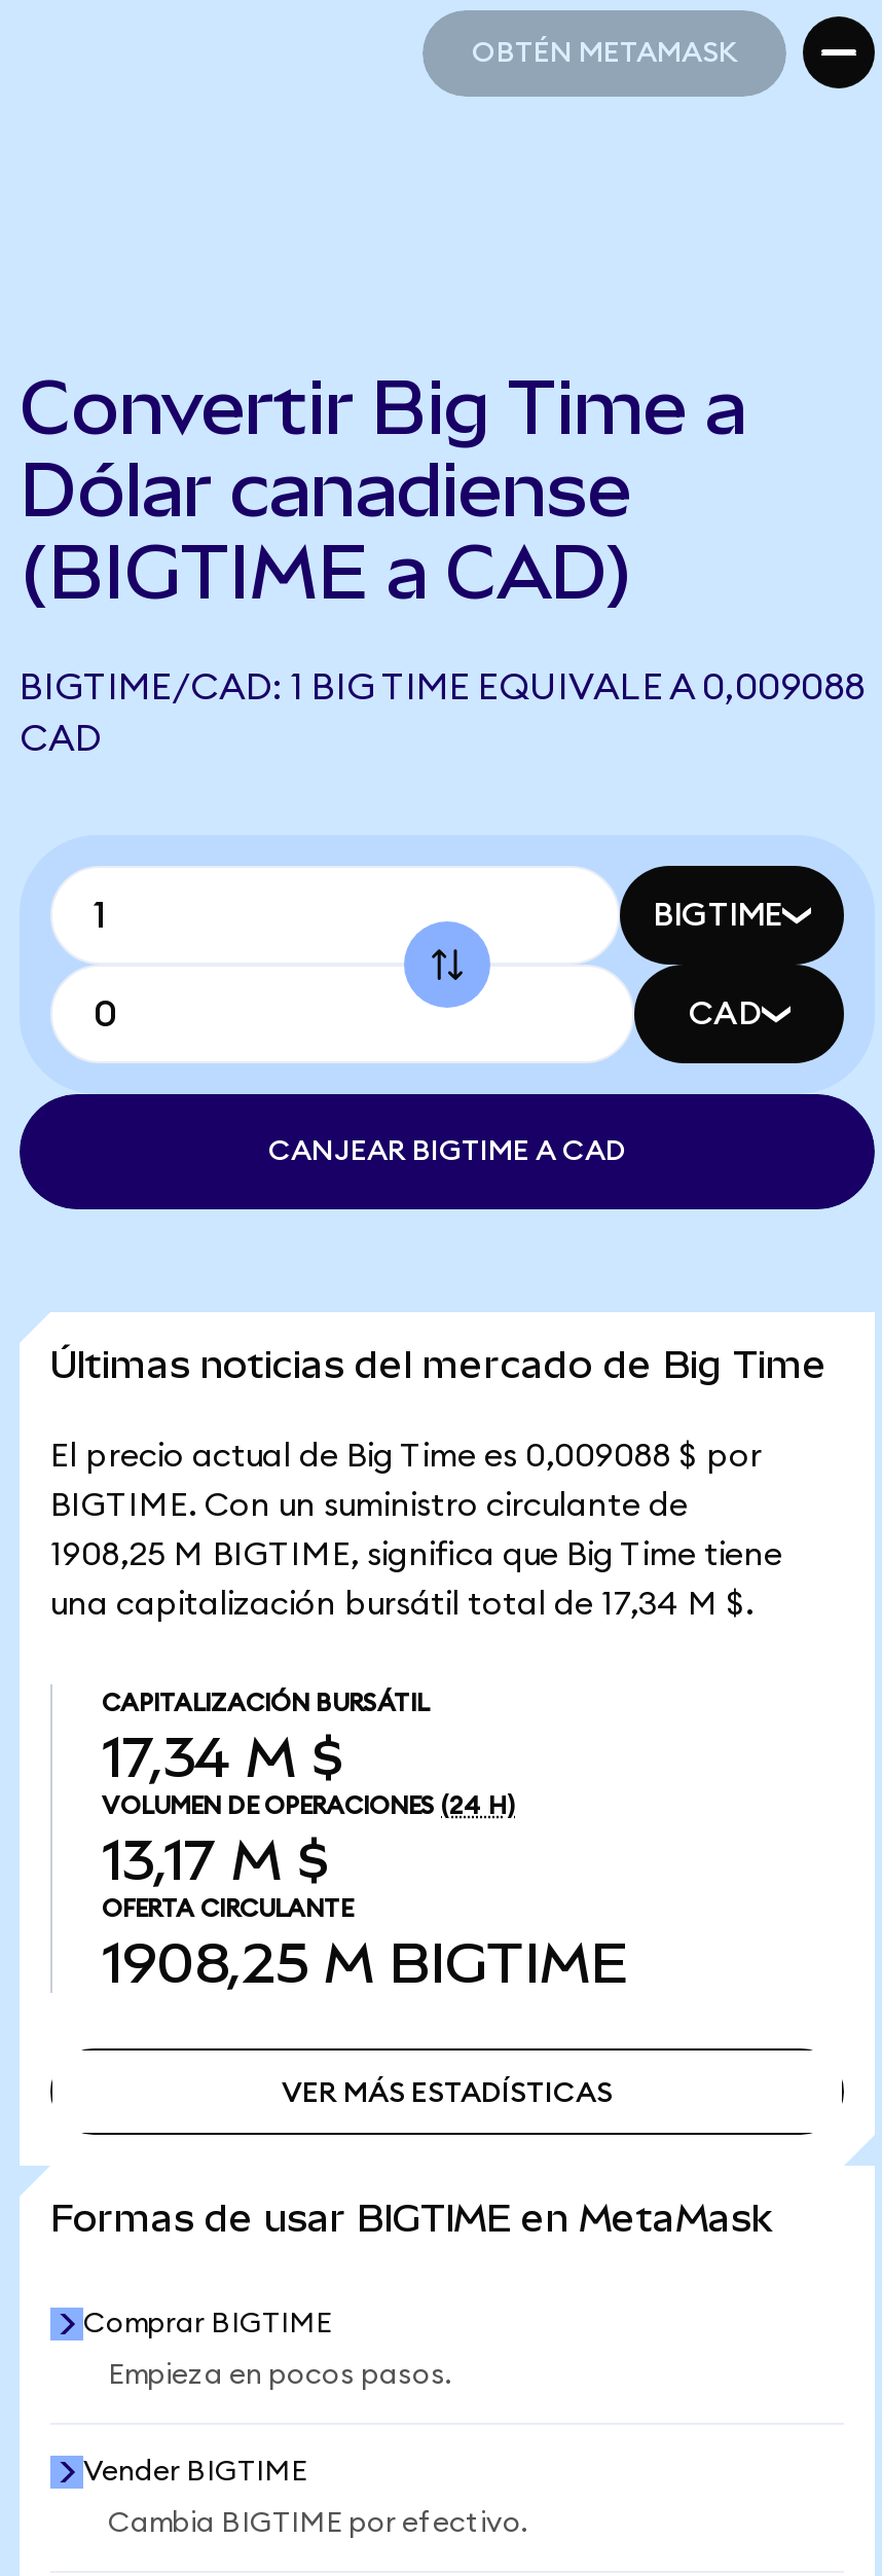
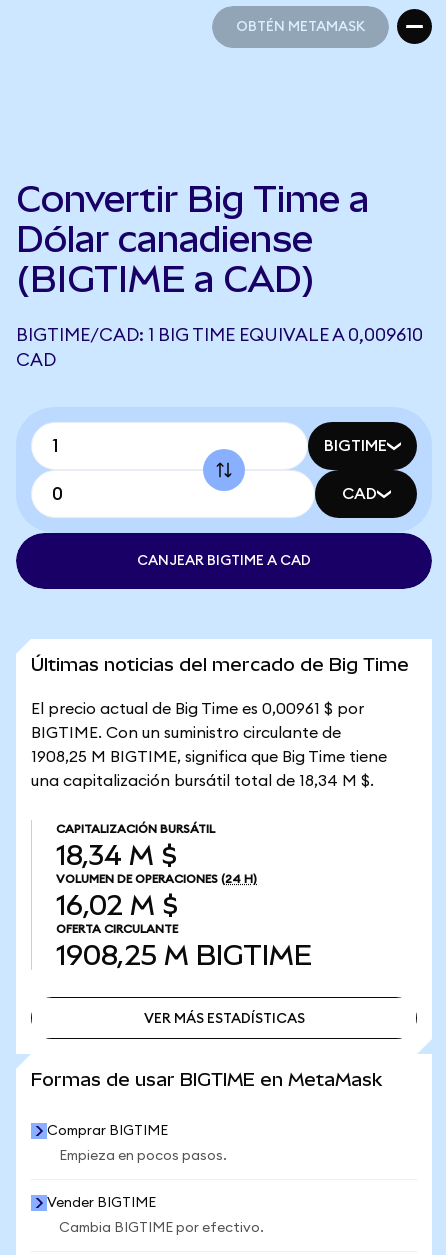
- BIGTIME/CAD: 1 BIG TIME EQUIVALE A 0,009088
+ BIGTIME/CAD: 1 BIG TIME EQUIVALE A 0,009610

- El precio actual de Big Time es 0,009088 $ por
+ El precio actual de Big Time es 0,00961 $ por

- una capitalización bursátil total de 17,34 M $.
+ una capitalización bursátil total de 18,34 M $.

- 17,34 M $
+ 18,34 M $

- 13,17 M $
+ 16,02 M $
